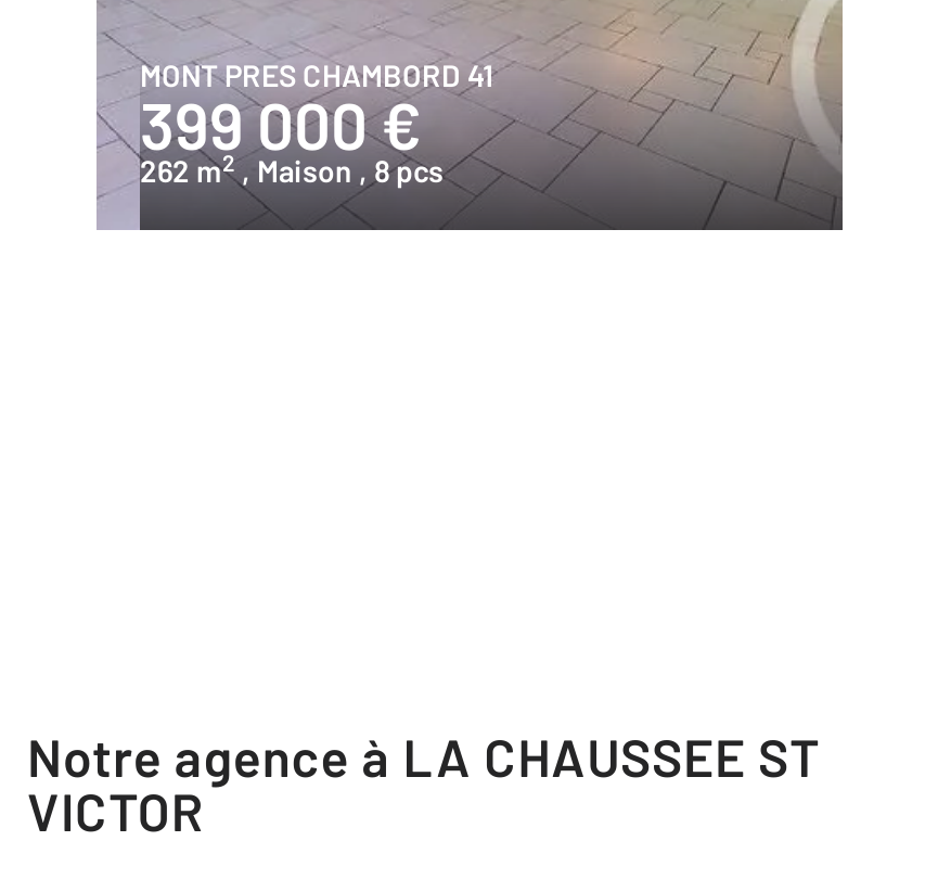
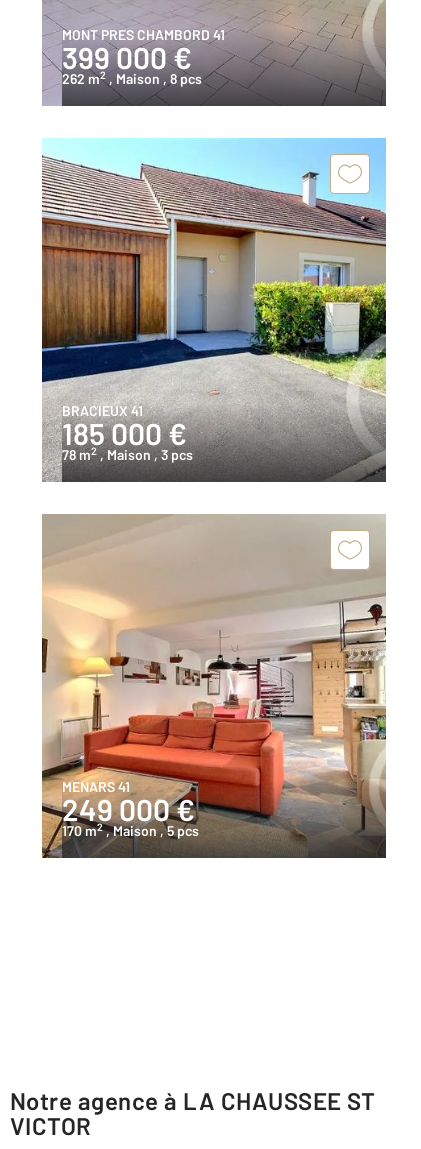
+ [image]
+ BRACIEUX 41
+ 185 000 €
+ 78 m2 , Maison , 3 pcs

+ [image]
+ MENARS 41
+ 249 000 €
+ 170 m2 , Maison , 5 pcs
